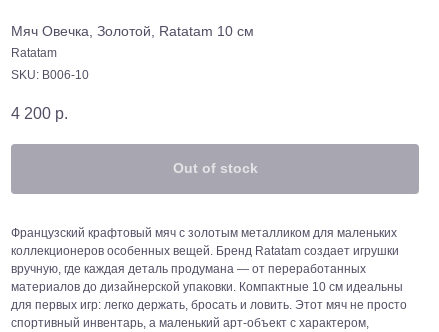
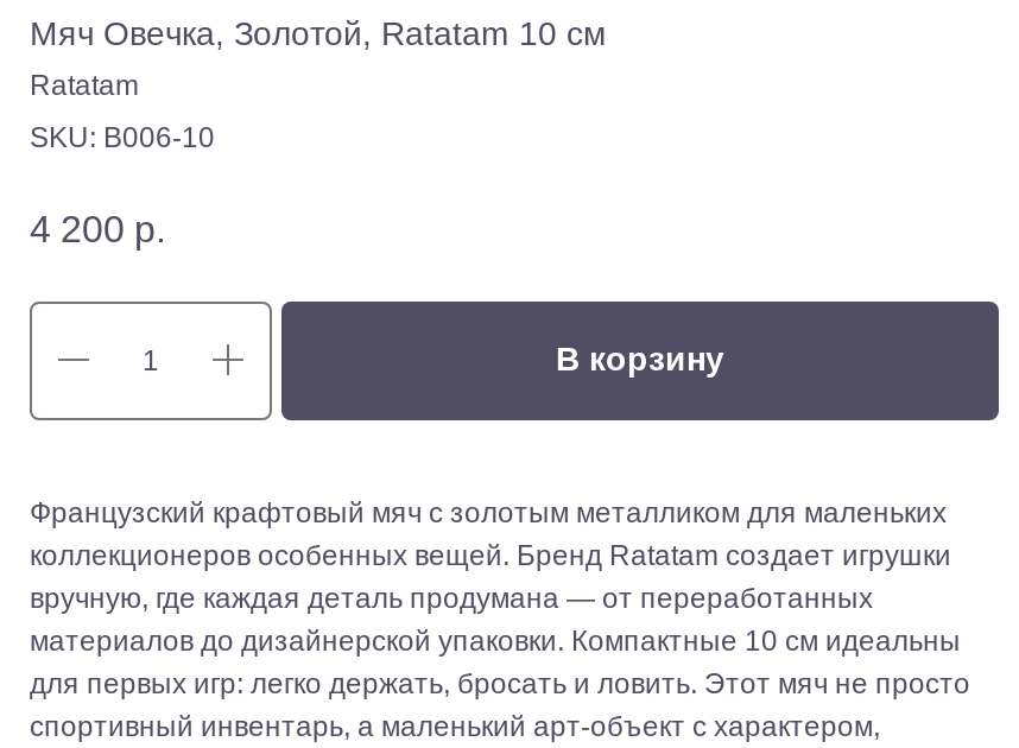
- Out of stock
+ В корзину
